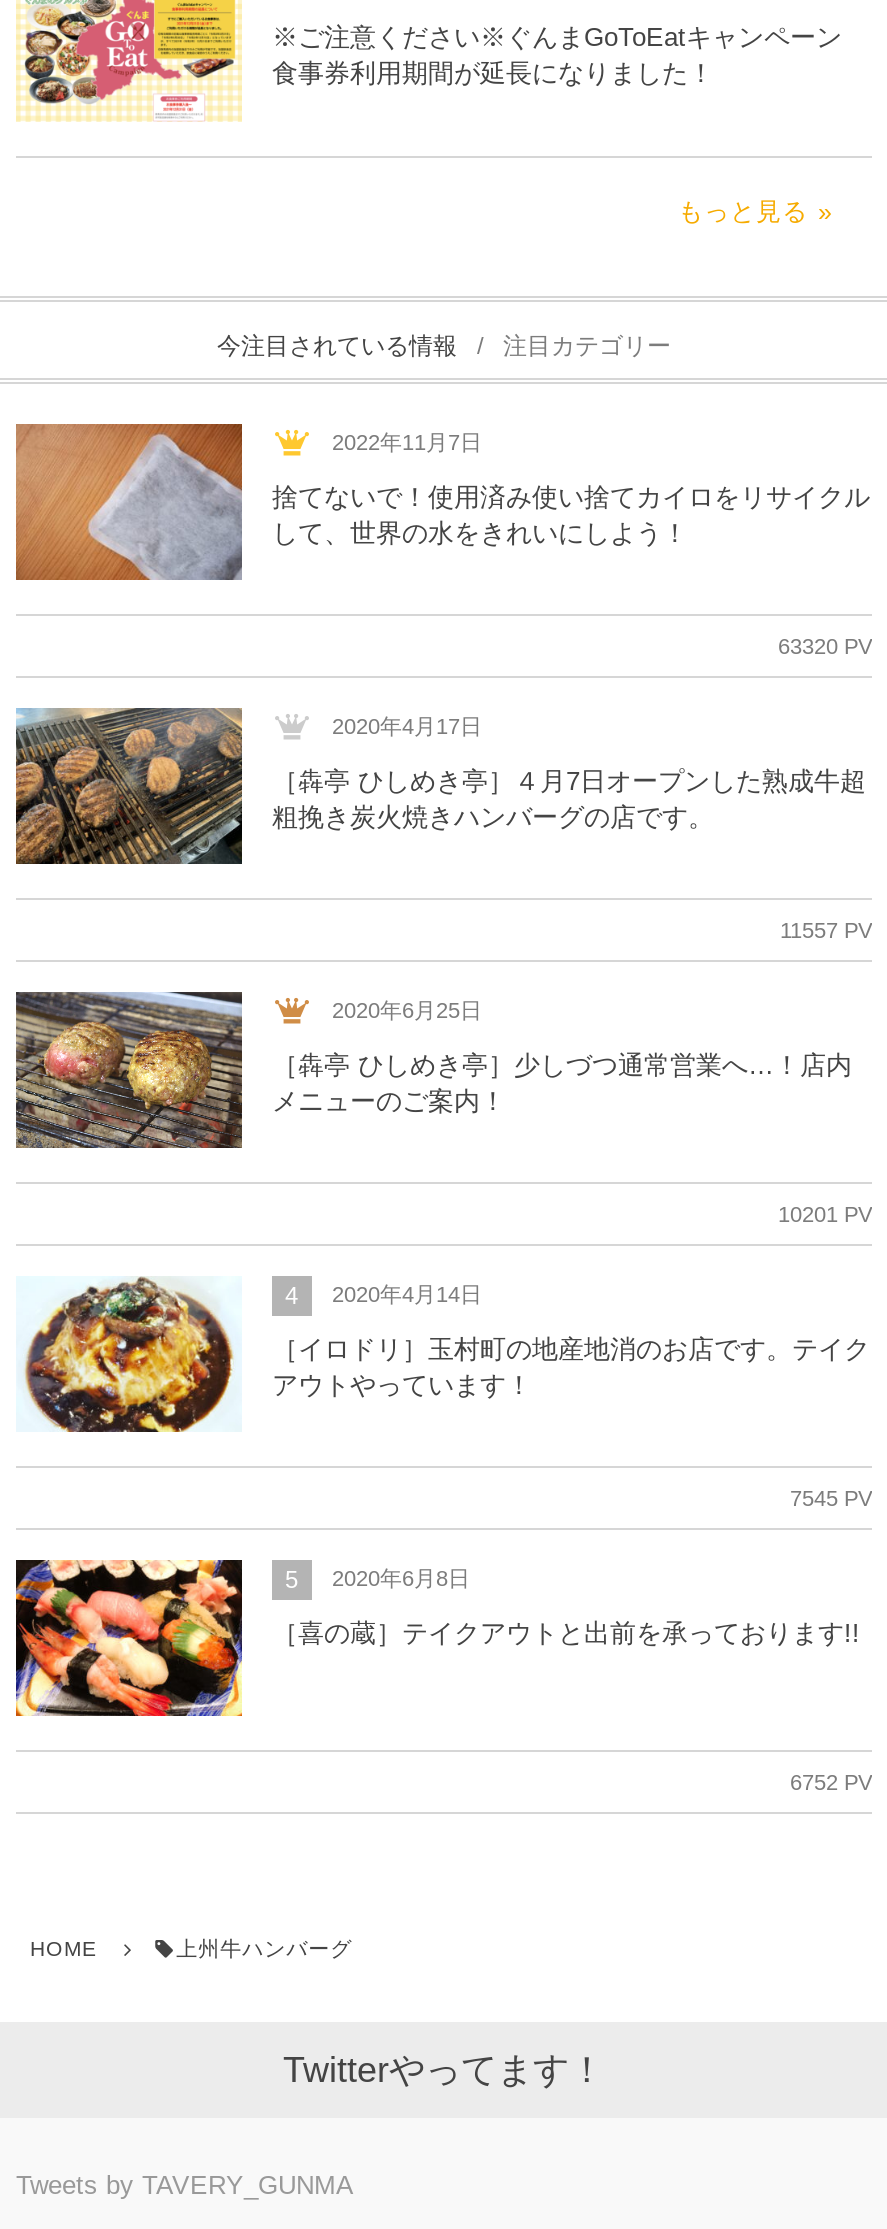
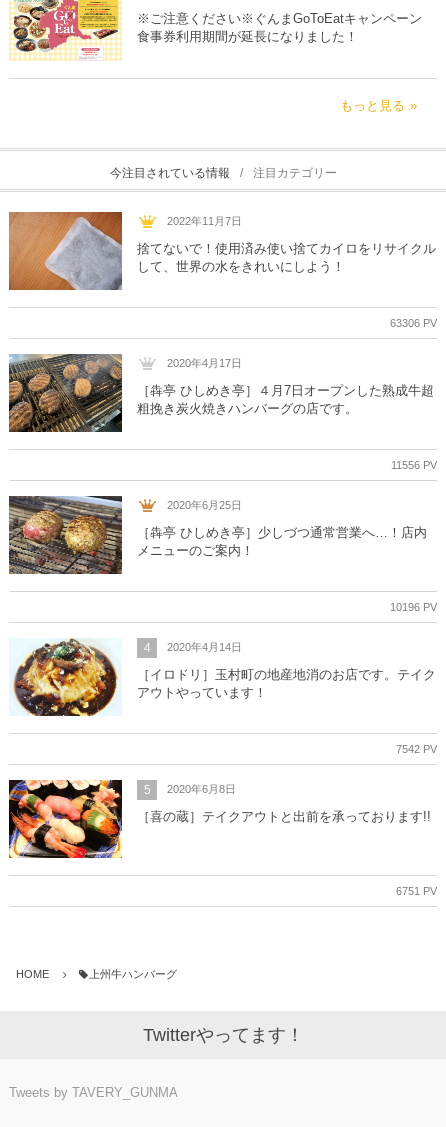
- 63320 PV
+ 63306 PV

- 11557 PV
+ 11556 PV

- 10201 PV
+ 10196 PV

- 7545 PV
+ 7542 PV

- 6752 PV
+ 6751 PV
